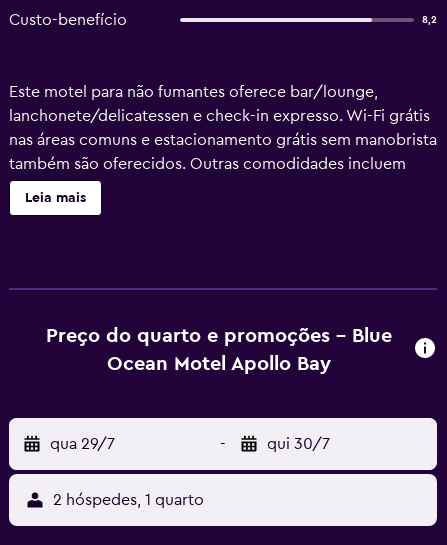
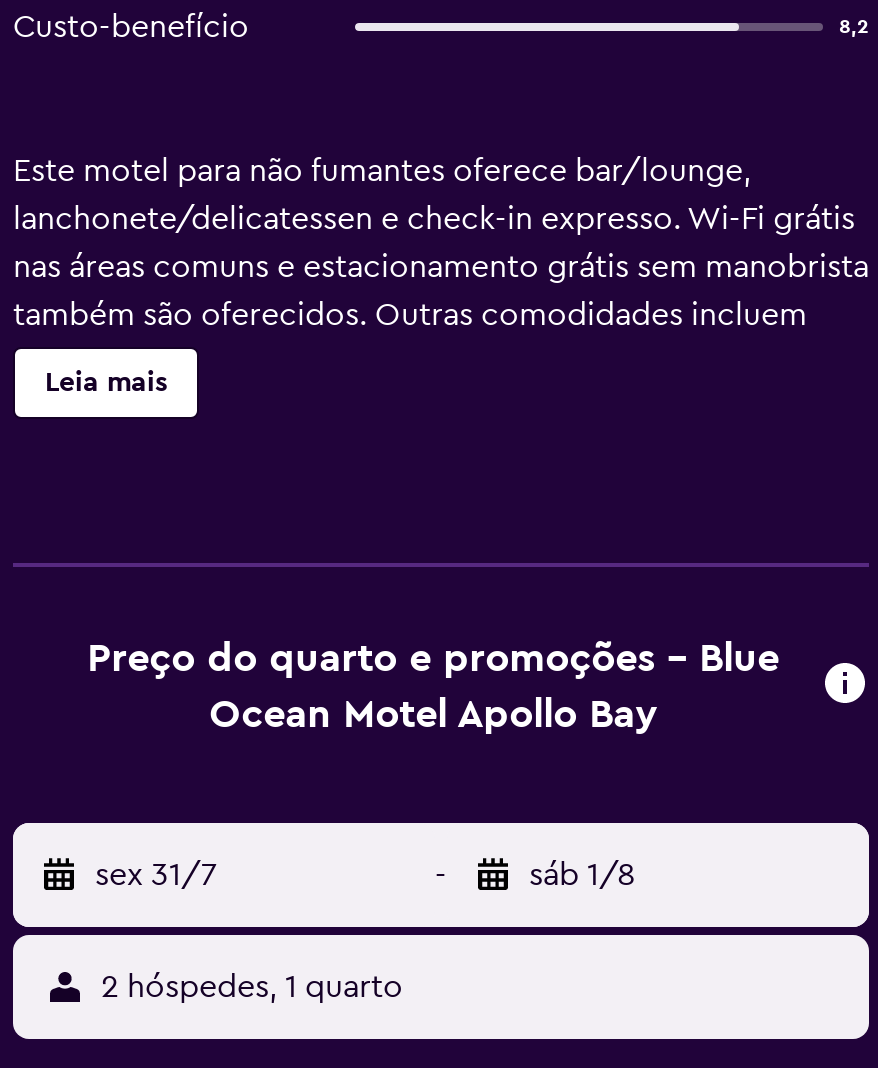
- qua 29/7
+ sex 31/7

- qui 30/7
+ sáb 1/8
